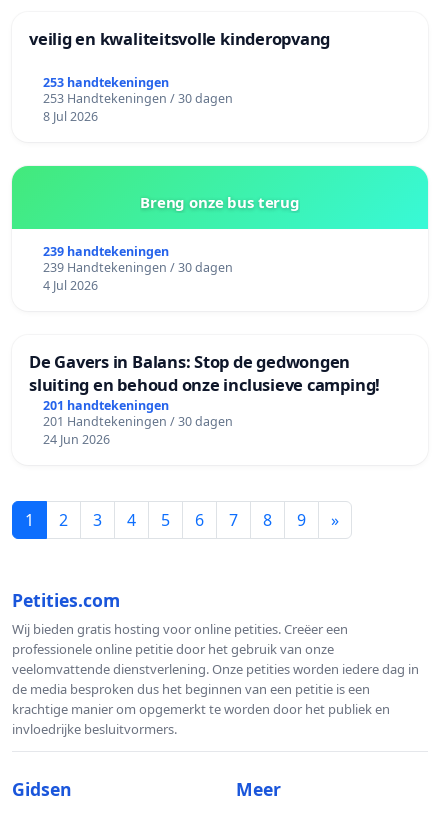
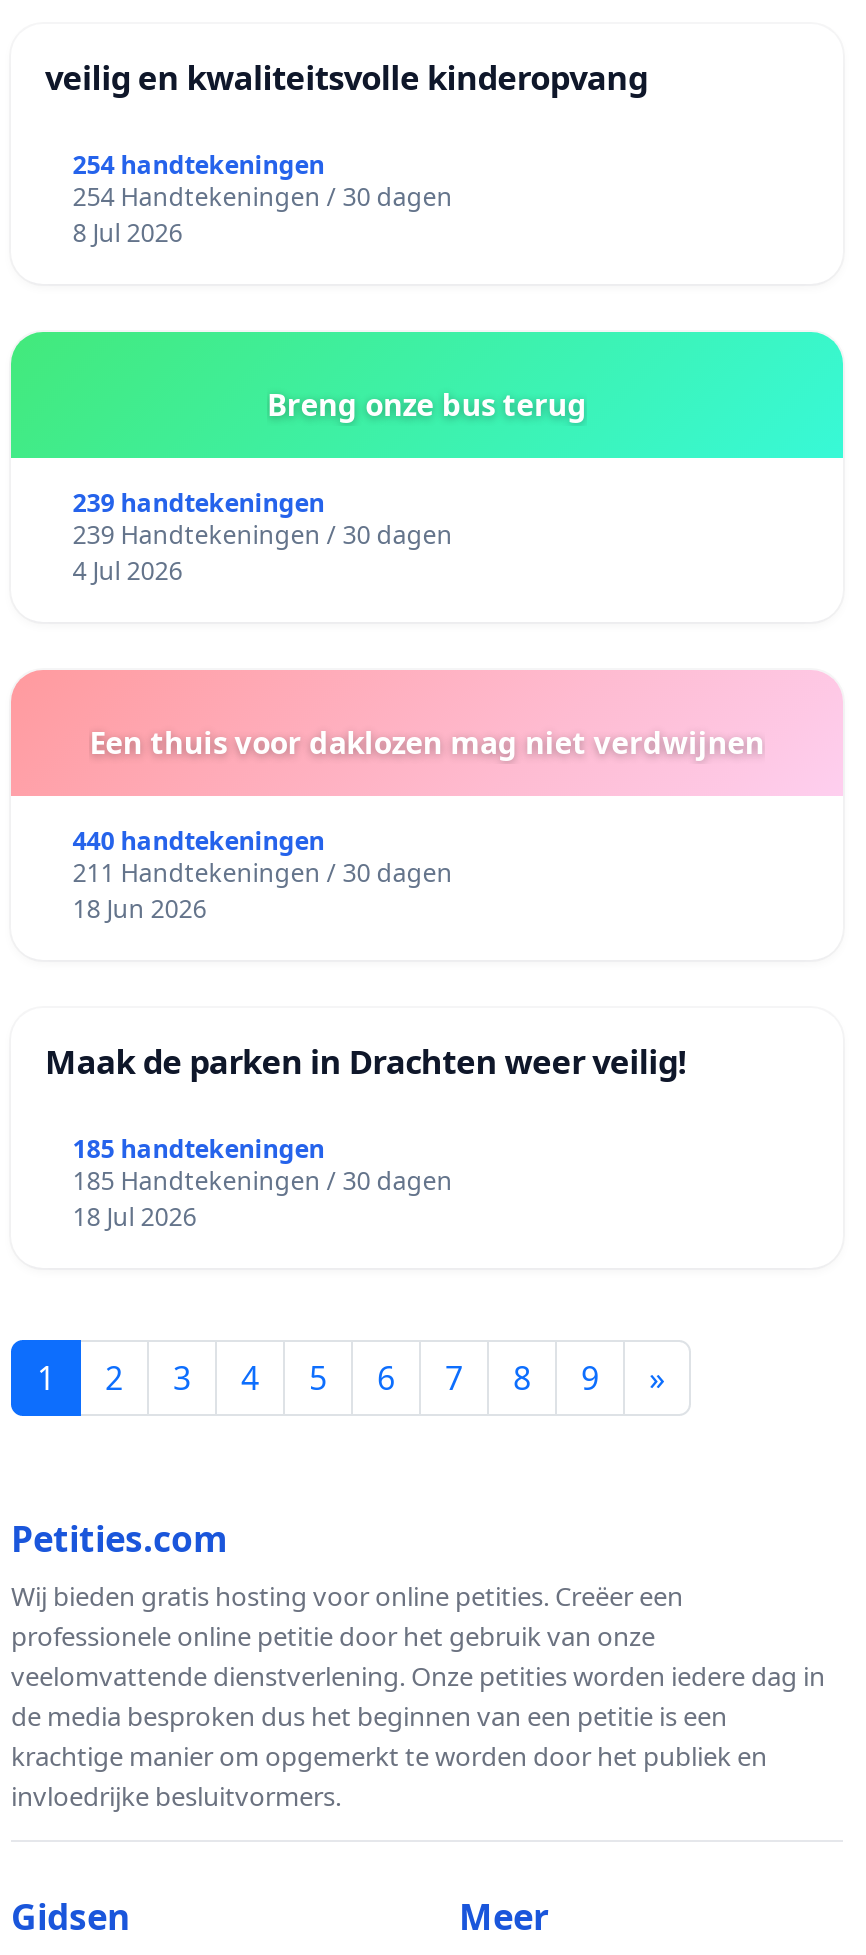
- 253 handtekeningen
+ 254 handtekeningen

- 253 Handtekeningen / 30 dagen
+ 254 Handtekeningen / 30 dagen

- De Gavers in Balans: Stop de gedwongen
- sluiting en behoud onze inclusieve camping!
- 201 handtekeningen
- 201 Handtekeningen / 30 dagen
- 24 Jun 2026
+ Een thuis voor daklozen mag niet verdwijnen
+ 440 handtekeningen
+ 211 Handtekeningen / 30 dagen
+ 18 Jun 2026
+ Maak de parken in Drachten weer veilig!
+ 185 handtekeningen
+ 185 Handtekeningen / 30 dagen
+ 18 Jul 2026
